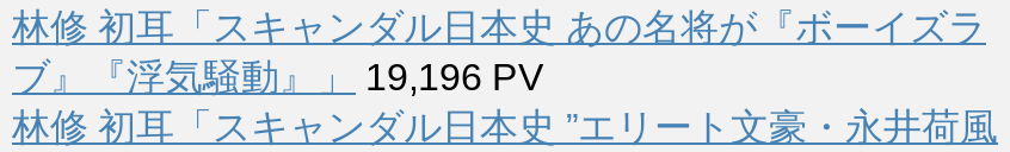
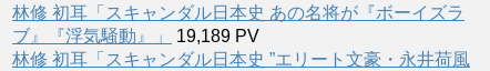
- ブ』『浮気騒動』」19,196 PV
+ ブ』『浮気騒動』」19,189 PV
